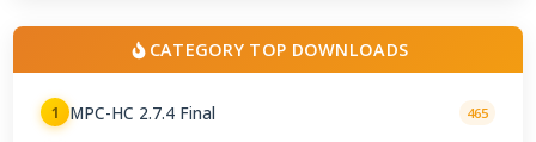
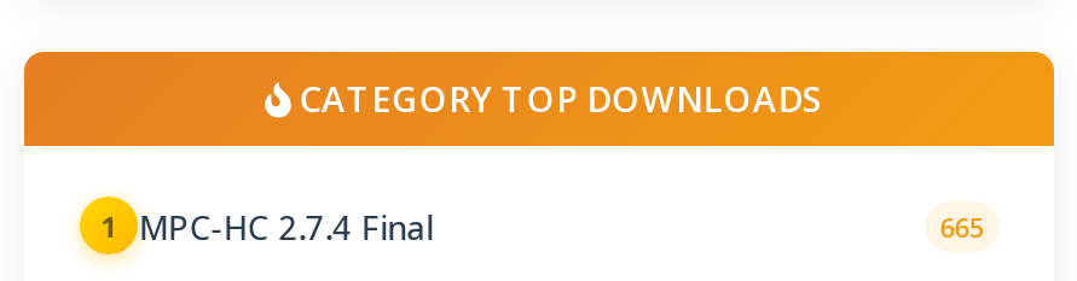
- 465
+ 665
